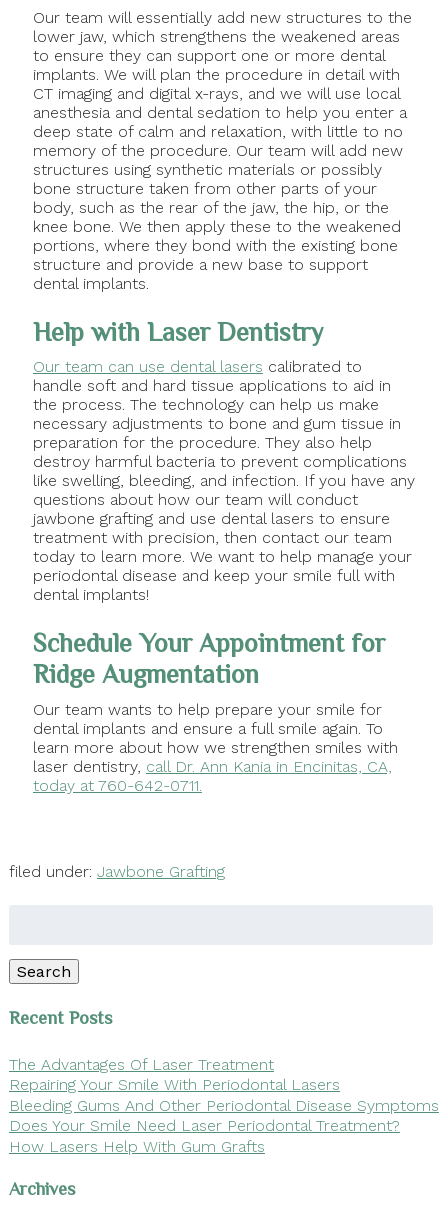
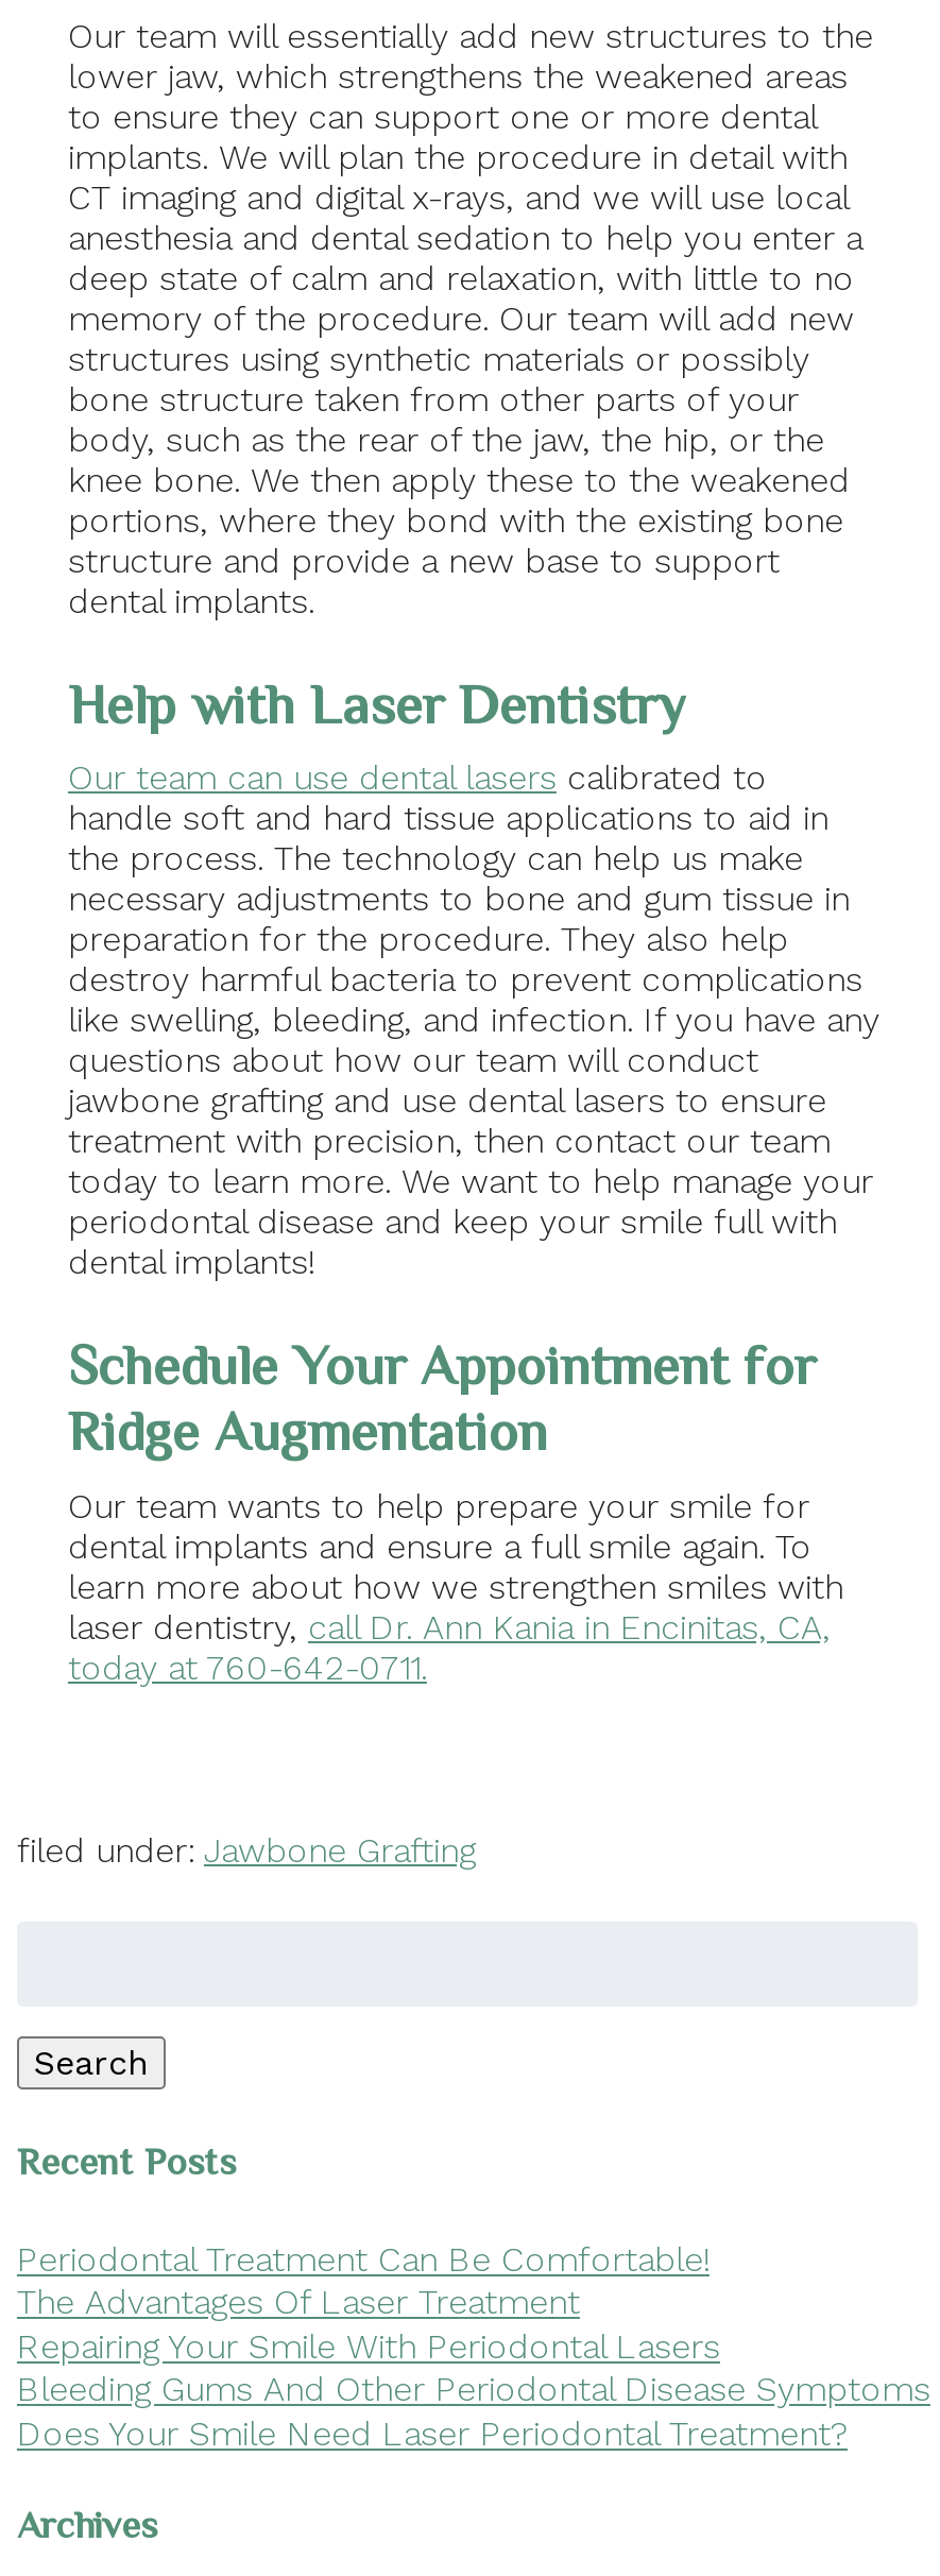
+ Periodontal Treatment Can Be Comfortable!

moved down: The Advantages Of Laser Treatment | Repairing Your Smile With Periodontal Lasers | Bleeding Gums And Other Periodontal Disease Symptoms | Does Your Smile Need Laser Periodontal Treatment?

- How Lasers Help With Gum Grafts
